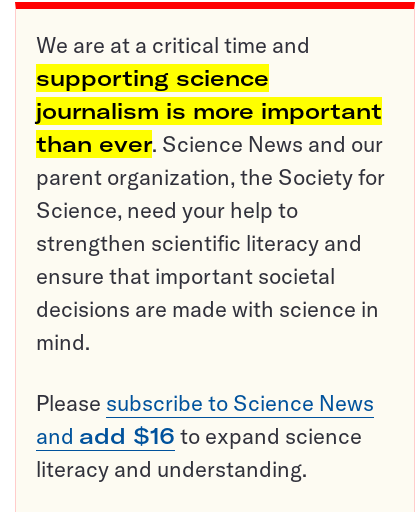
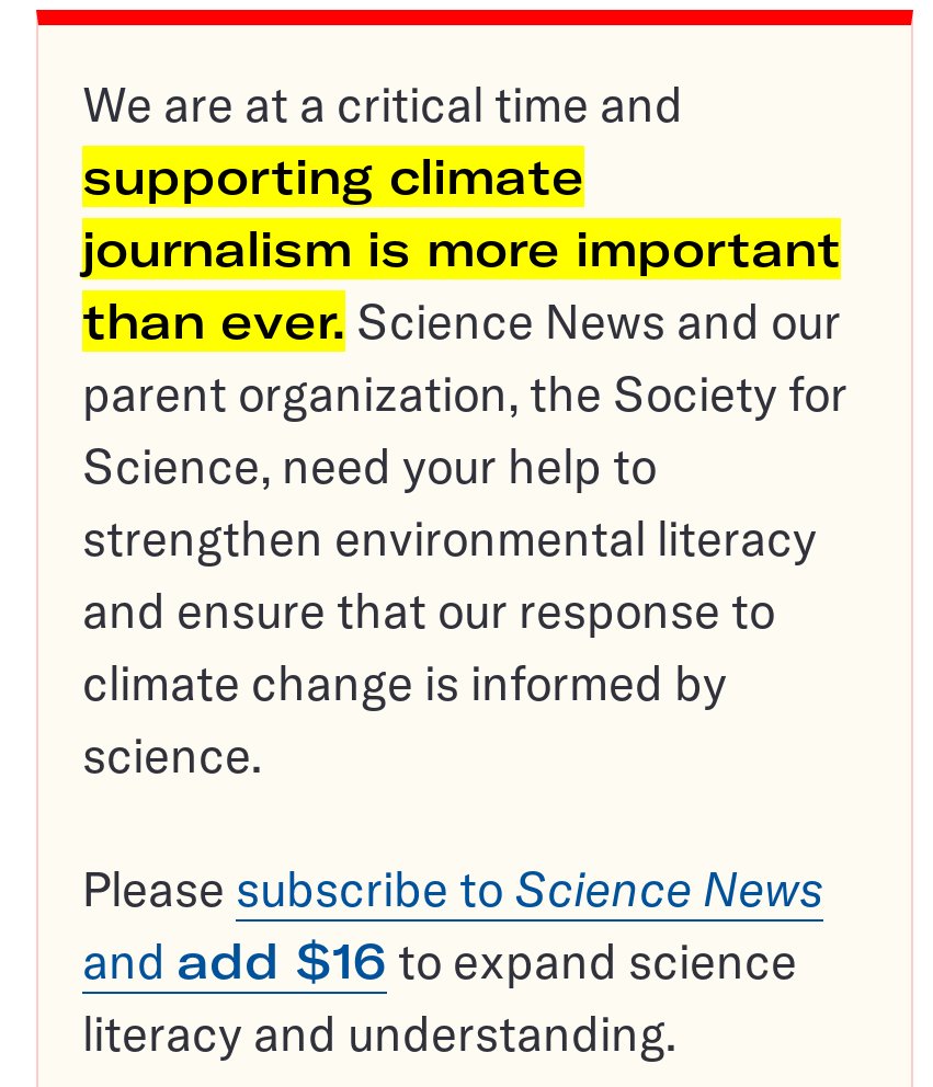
- supporting science
+ supporting climate

- strengthen scientific literacy and
- ensure that important societal
- decisions are made with science in
- mind.
+ strengthen environmental literacy
+ and ensure that our response to
+ climate change is informed by
+ science.
